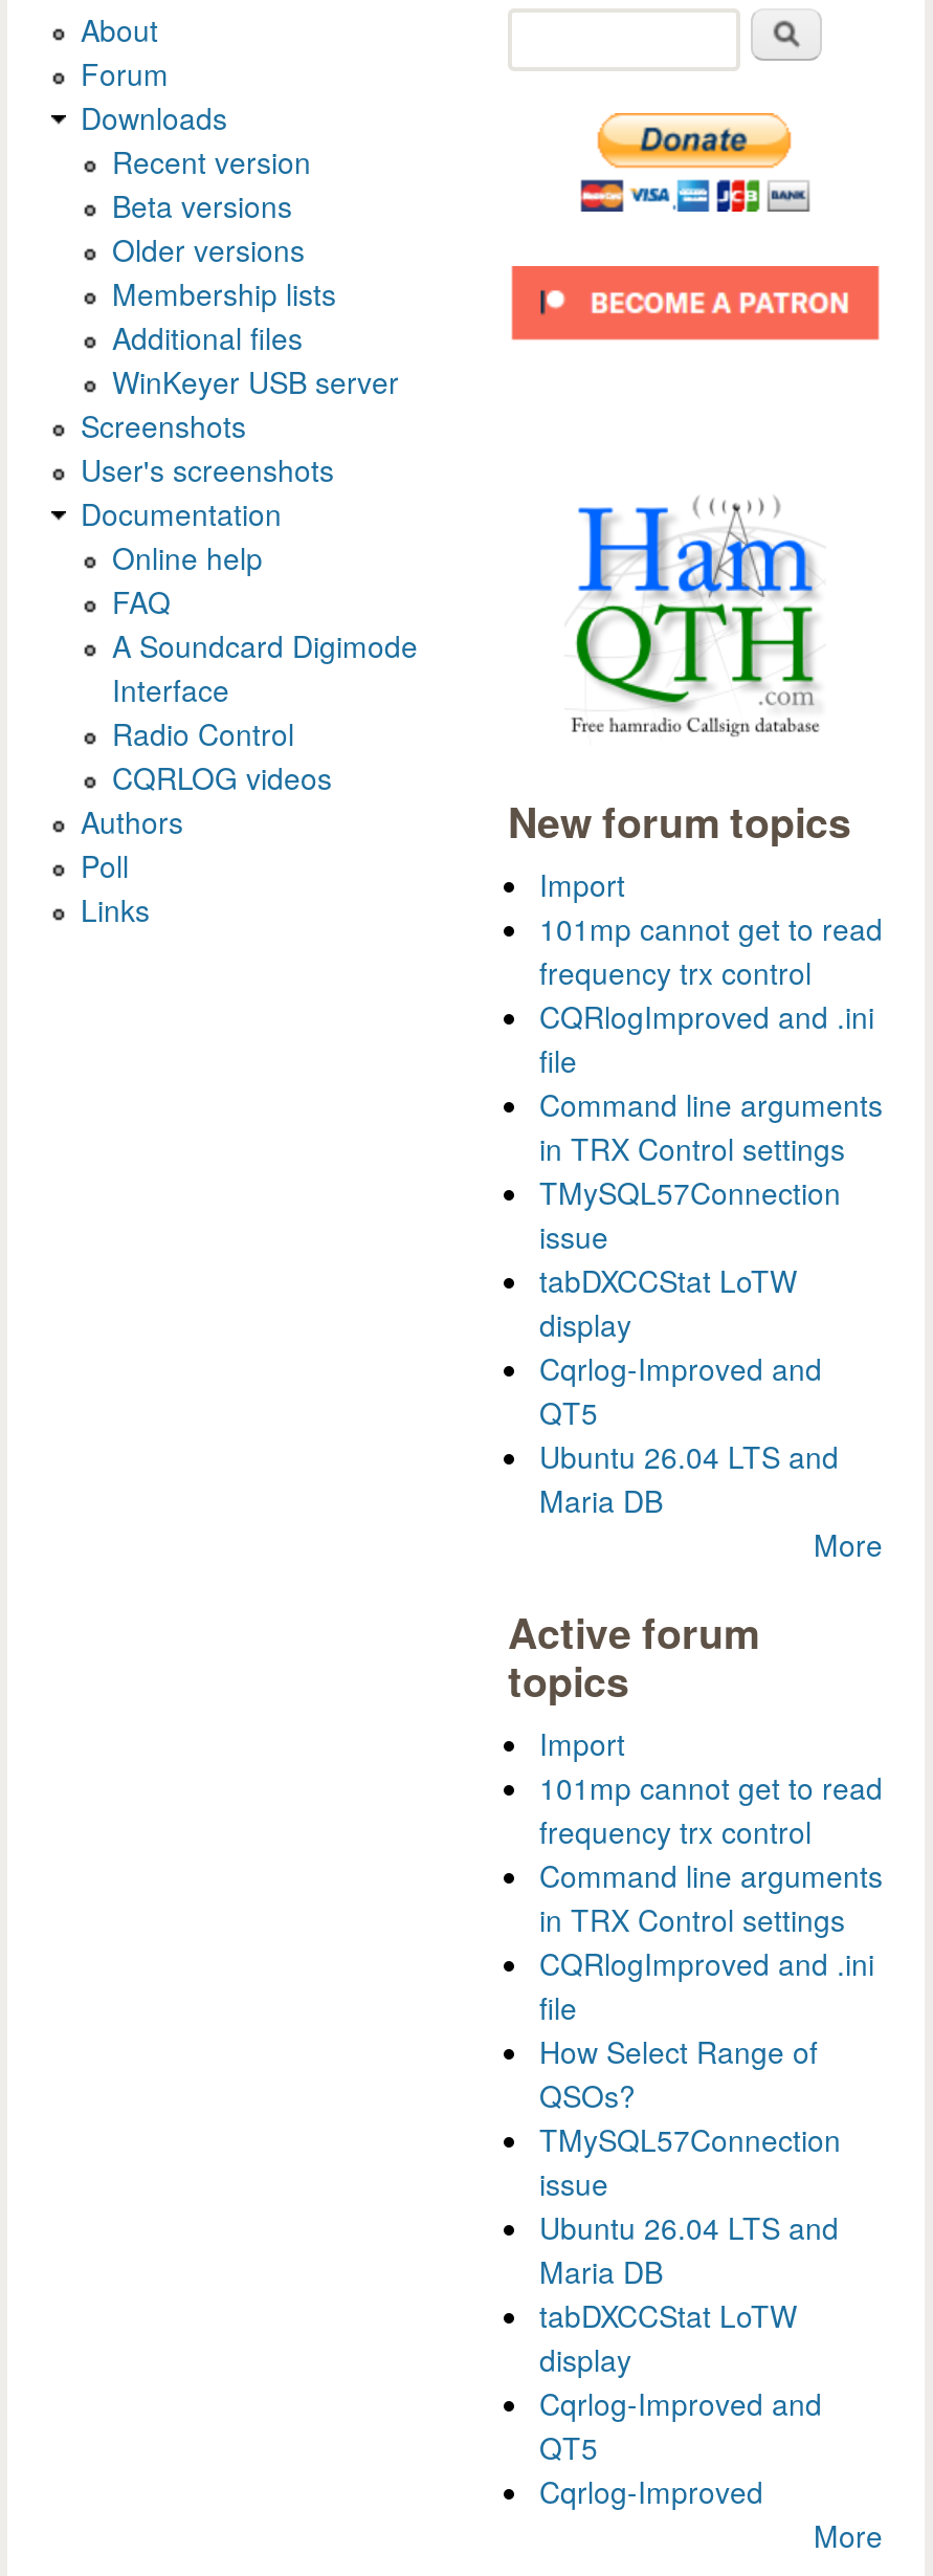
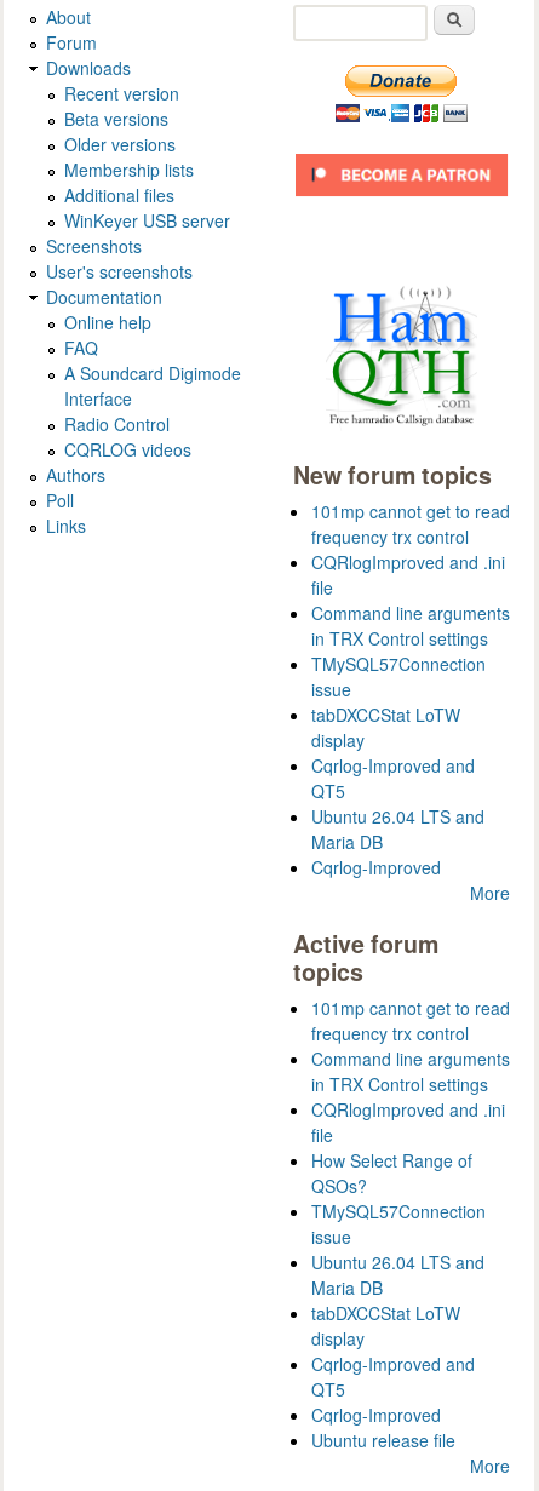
- Import

moved up: 101mp cannot get to read | frequency trx control | CQRlogImproved and .ini | ... | Ubuntu 26.04 LTS and | Maria DB

+ Cqrlog-Improved

- Import

moved up: 101mp cannot get to read | frequency trx control | Command line arguments | ... | QT5 | Cqrlog-Improved

+ Ubuntu release file
